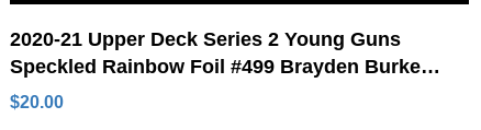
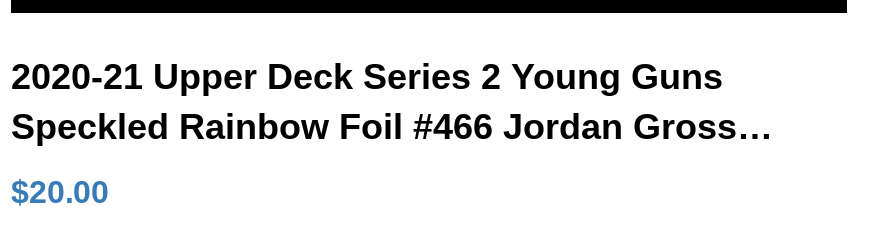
- Speckled Rainbow Foil #499 Brayden Burke
+ Speckled Rainbow Foil #466 Jordan Gross
